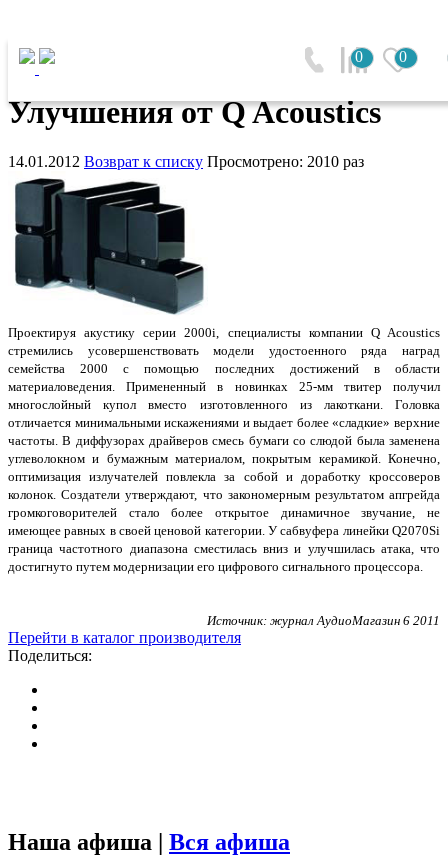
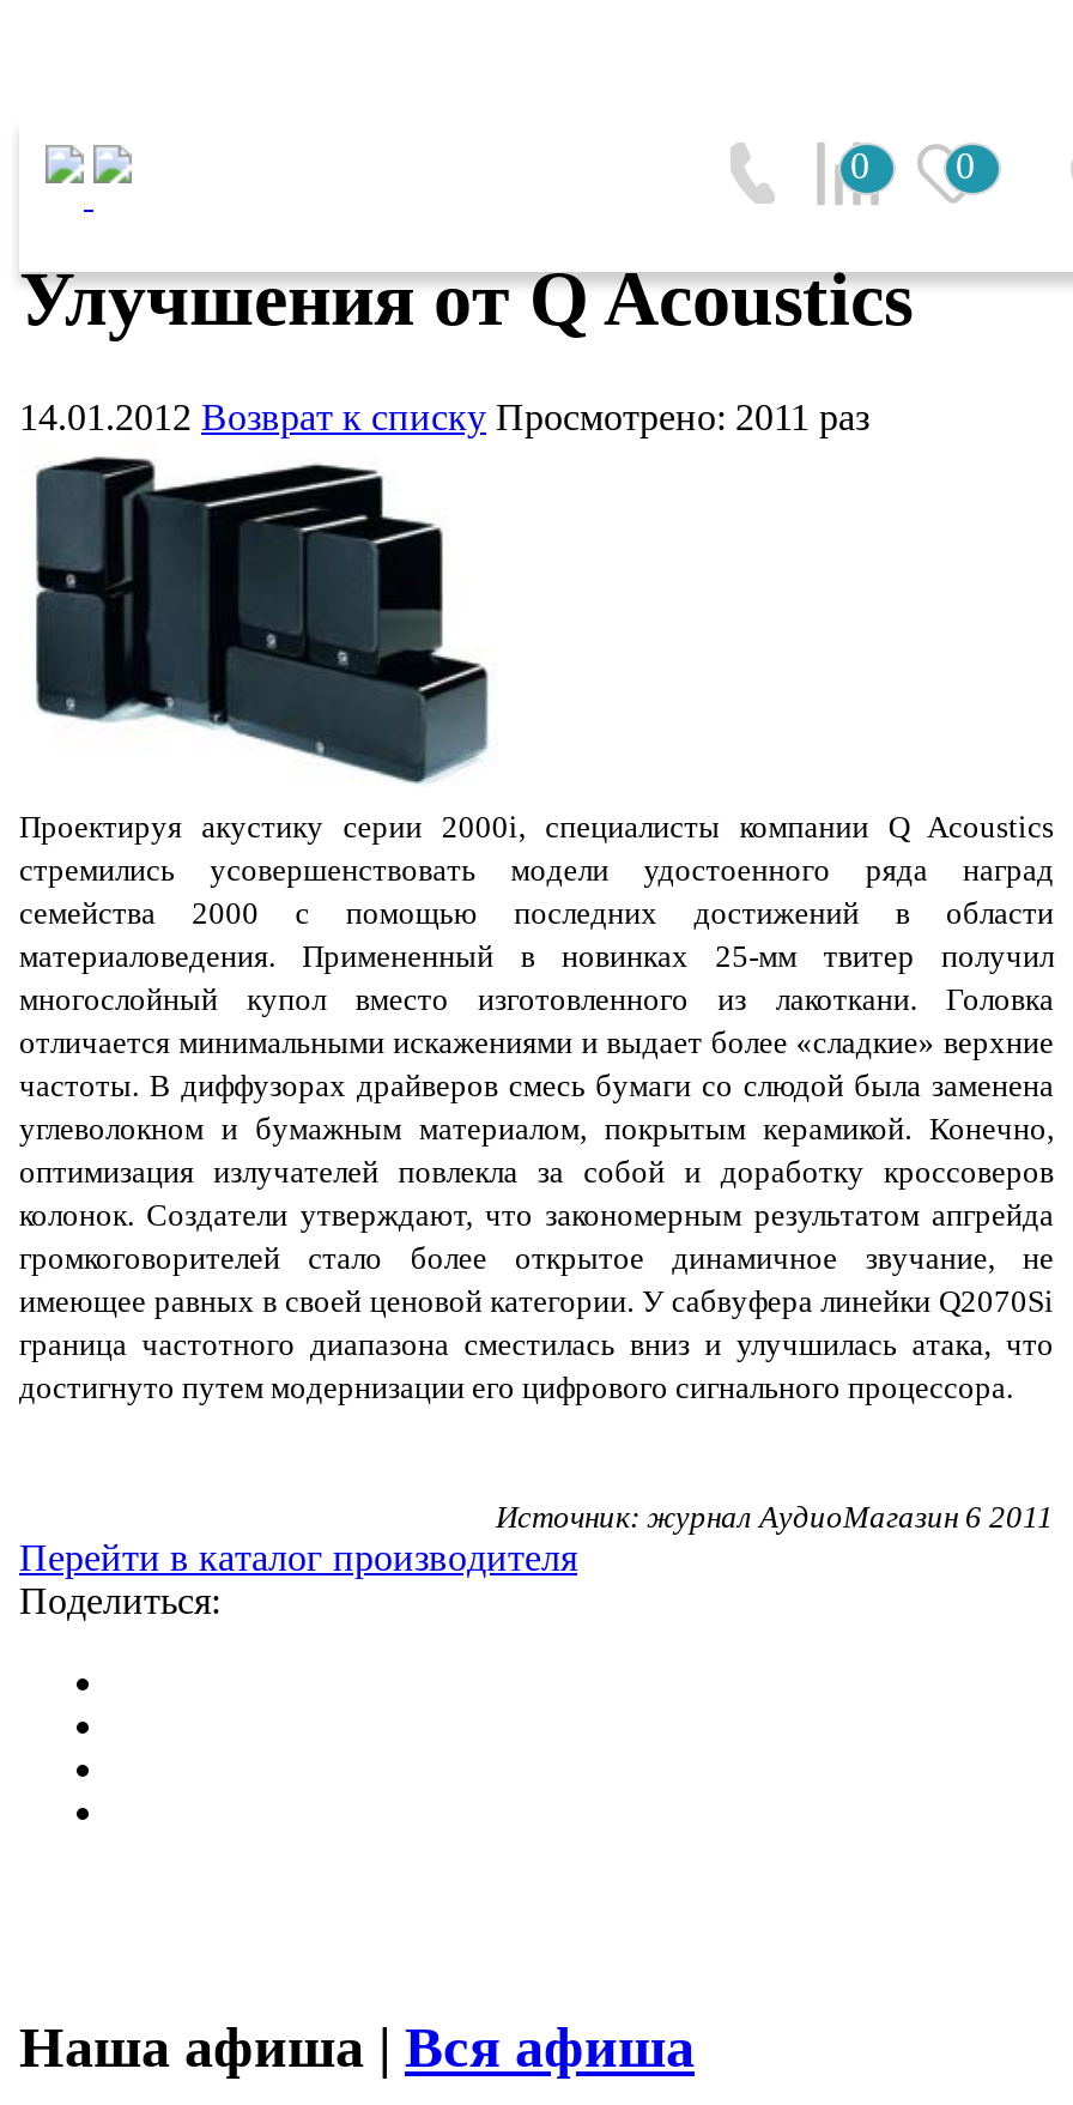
- 14.01.2012 Возврат к списку Просмотрено: 2010 раз
+ 14.01.2012 Возврат к списку Просмотрено: 2011 раз
